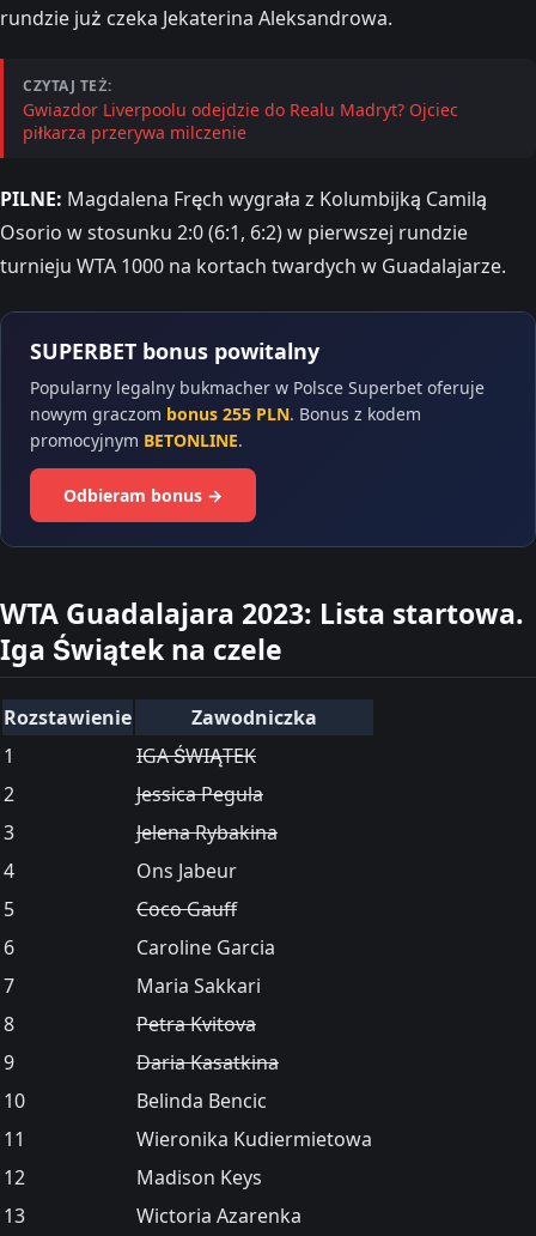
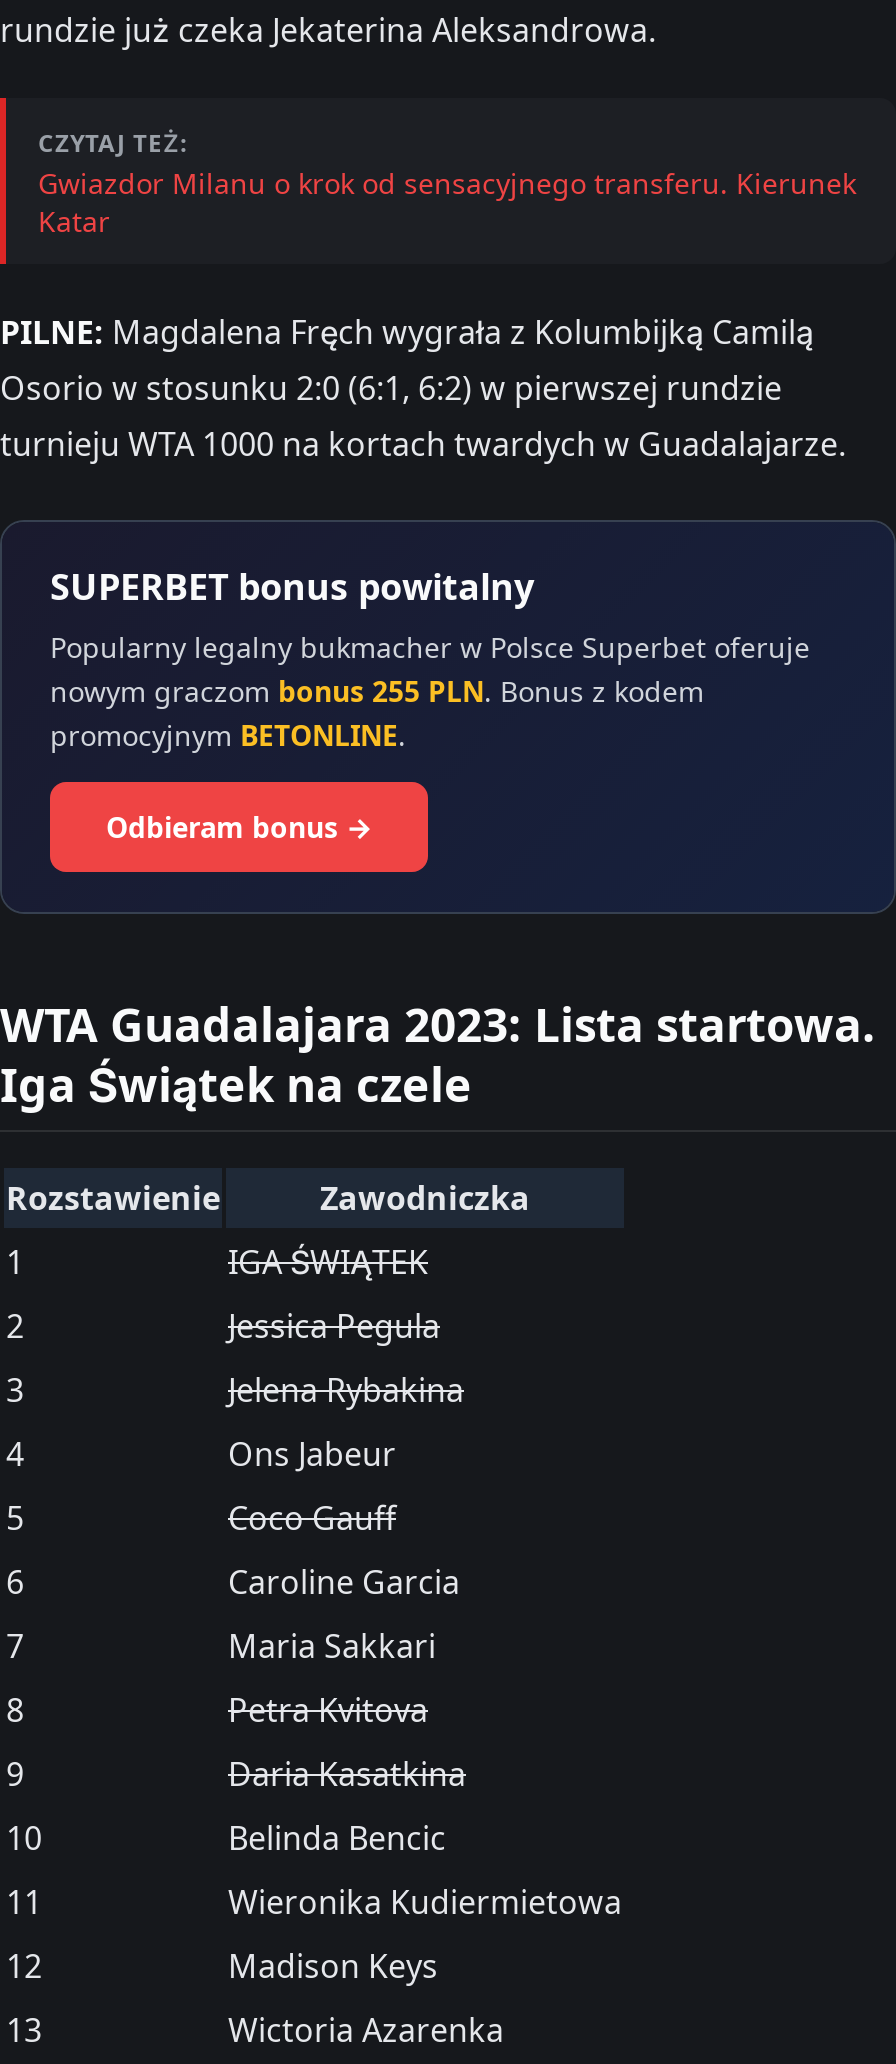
- Gwiazdor Liverpoolu odejdzie do Realu Madryt? Ojciec
- piłkarza przerywa milczenie
+ Gwiazdor Milanu o krok od sensacyjnego transferu. Kierunek
+ Katar
